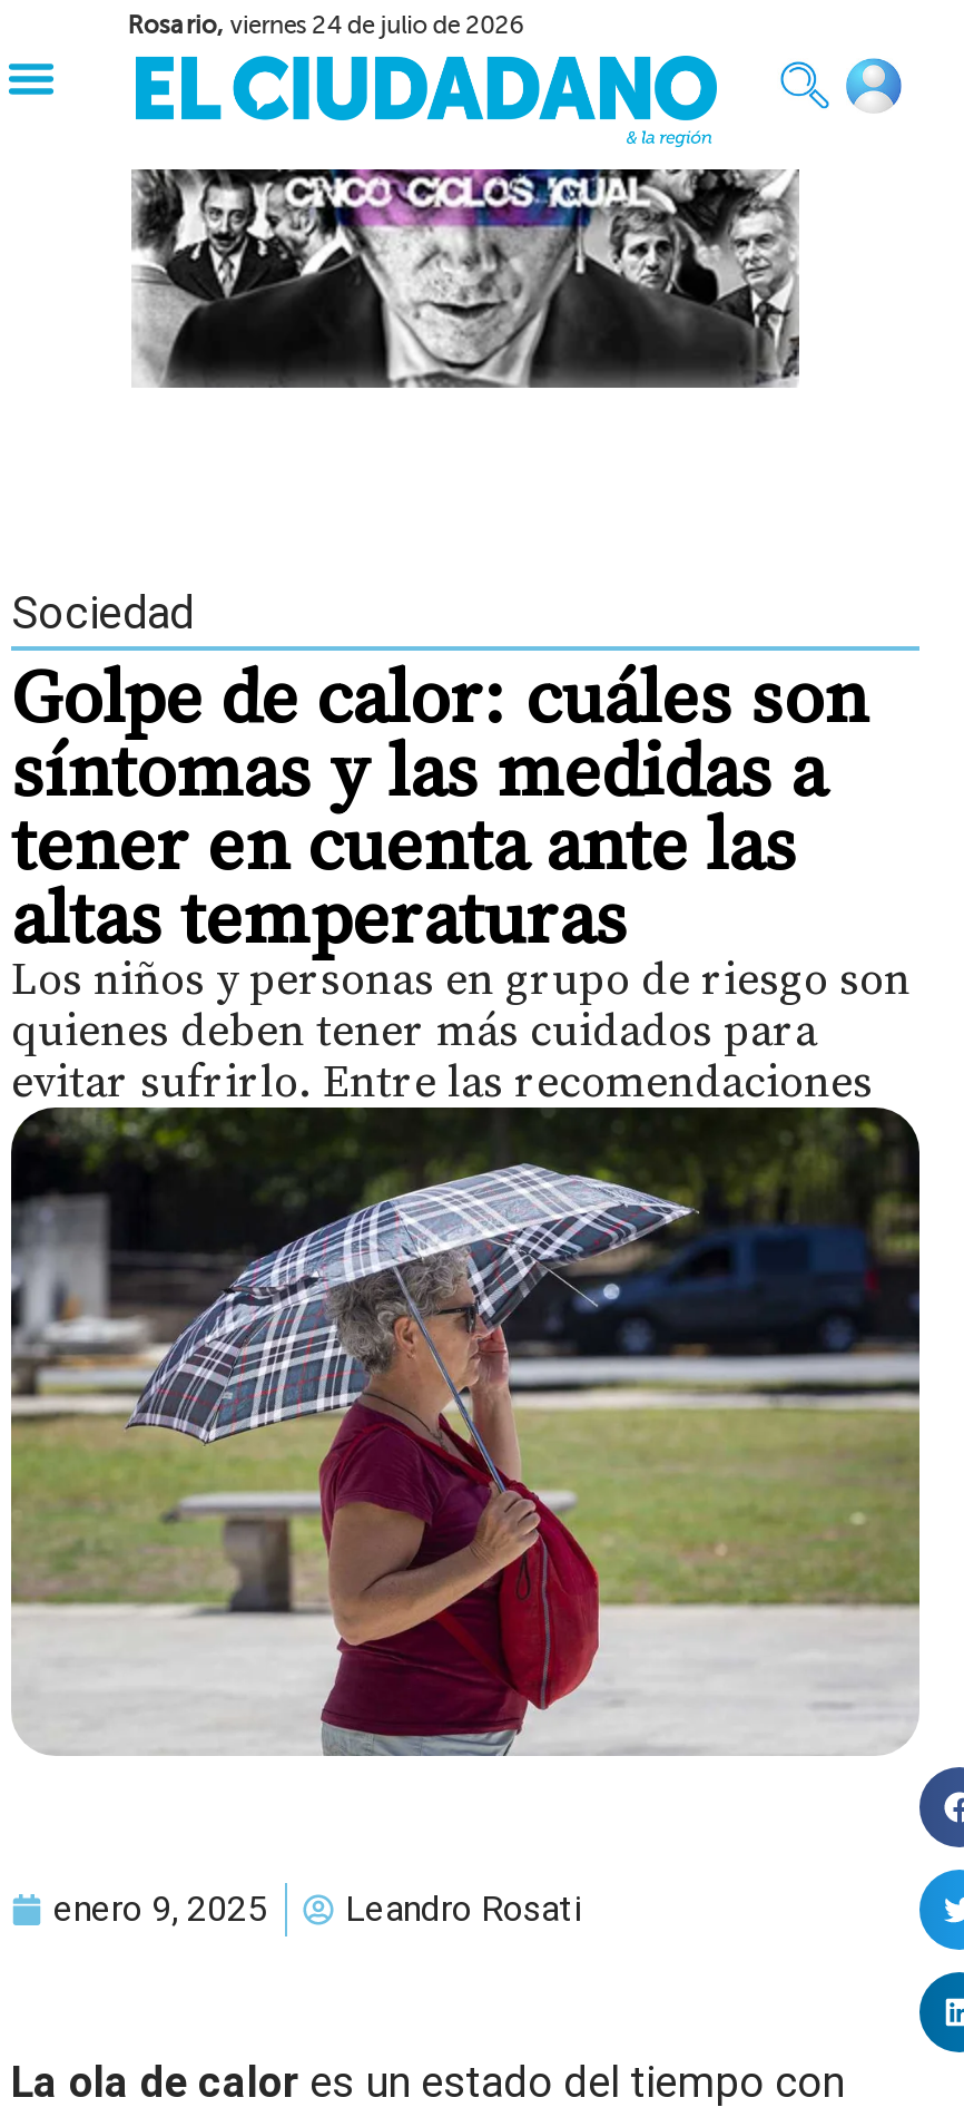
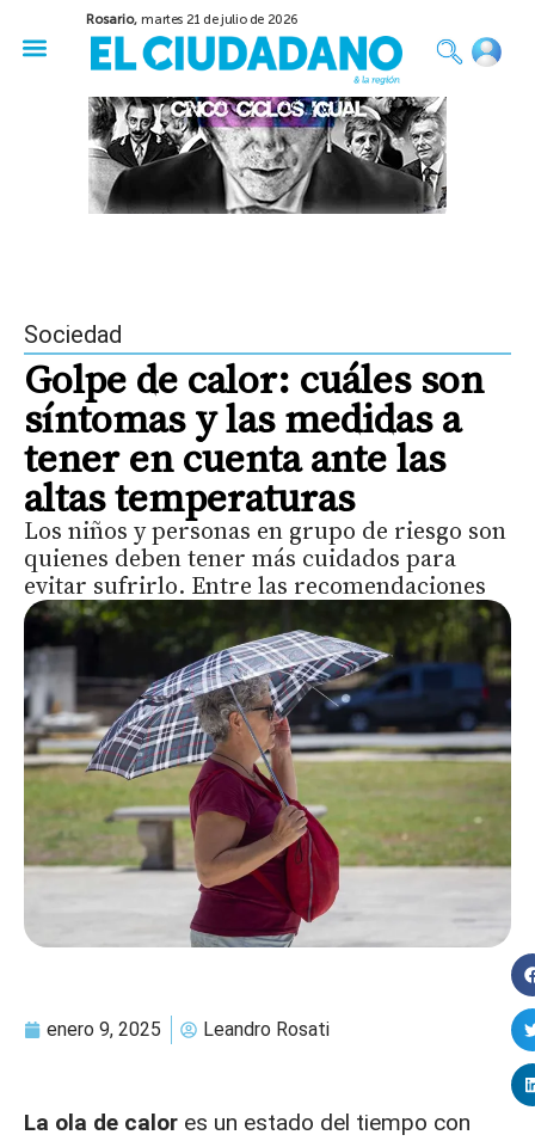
- Rosario, viernes 24 de julio de 2026
+ Rosario, martes 21 de julio de 2026
